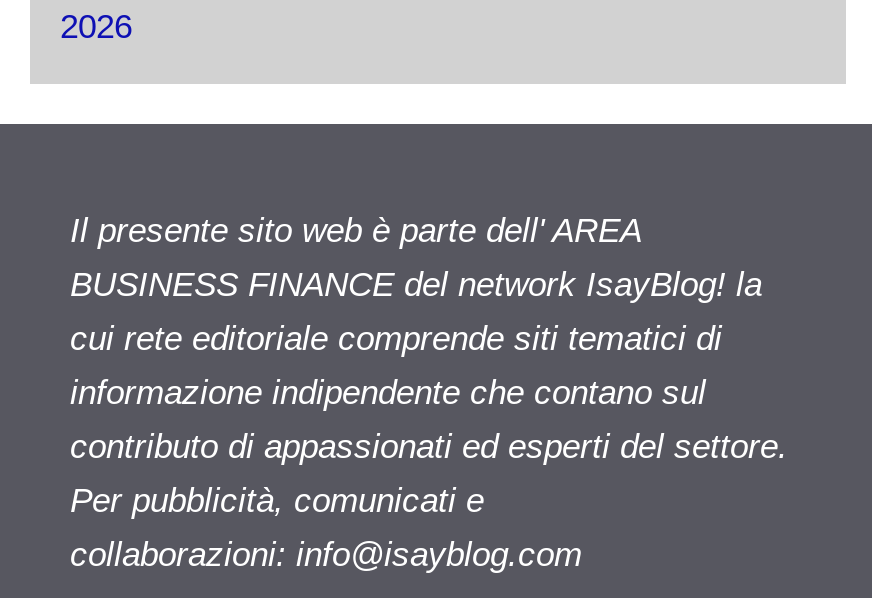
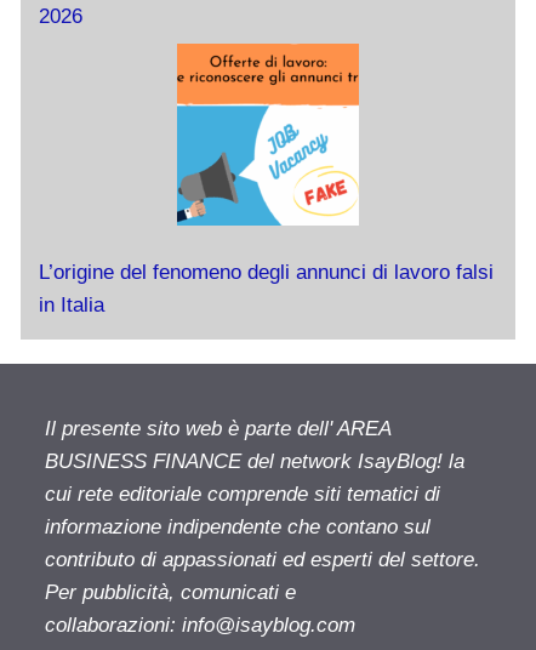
+ [image]
+ L’origine del fenomeno degli annunci di lavoro falsi
+ in Italia
